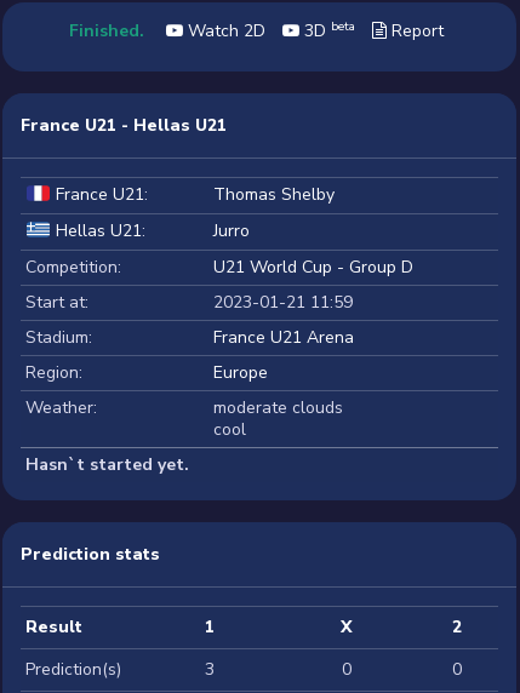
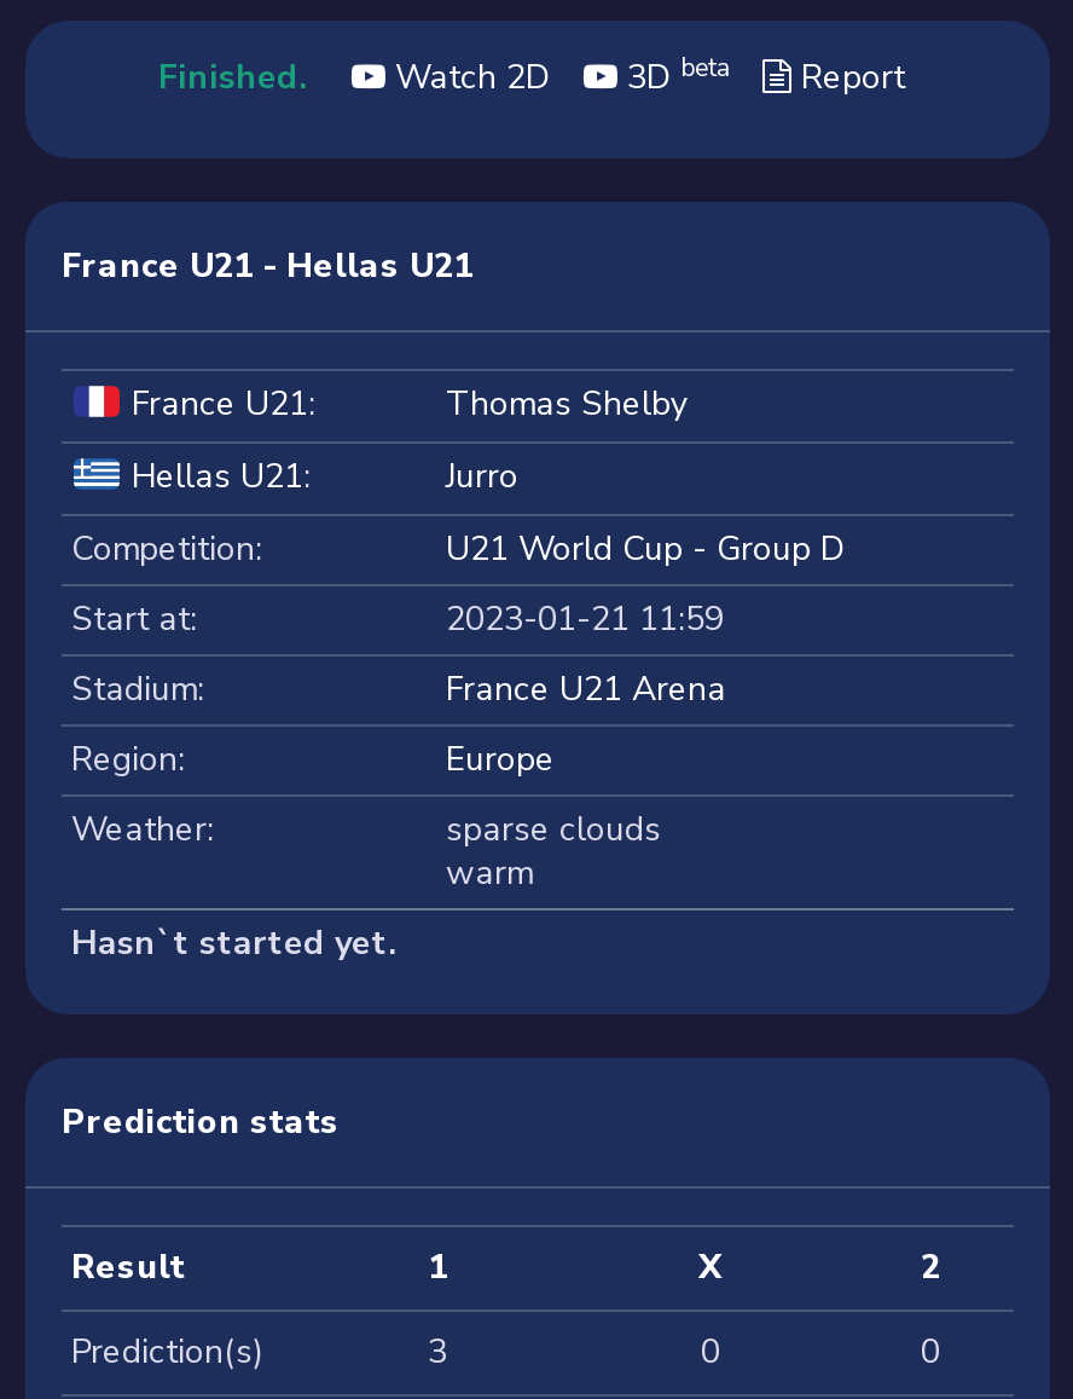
- moderate clouds
- cool
+ sparse clouds
+ warm
